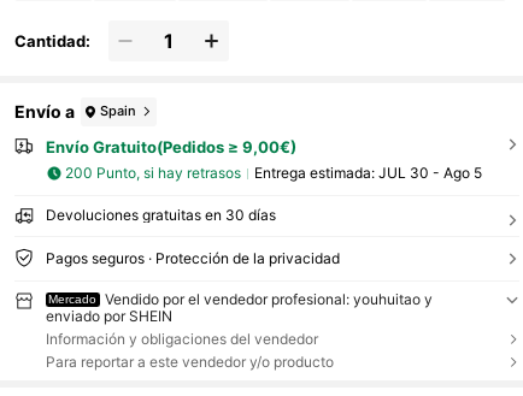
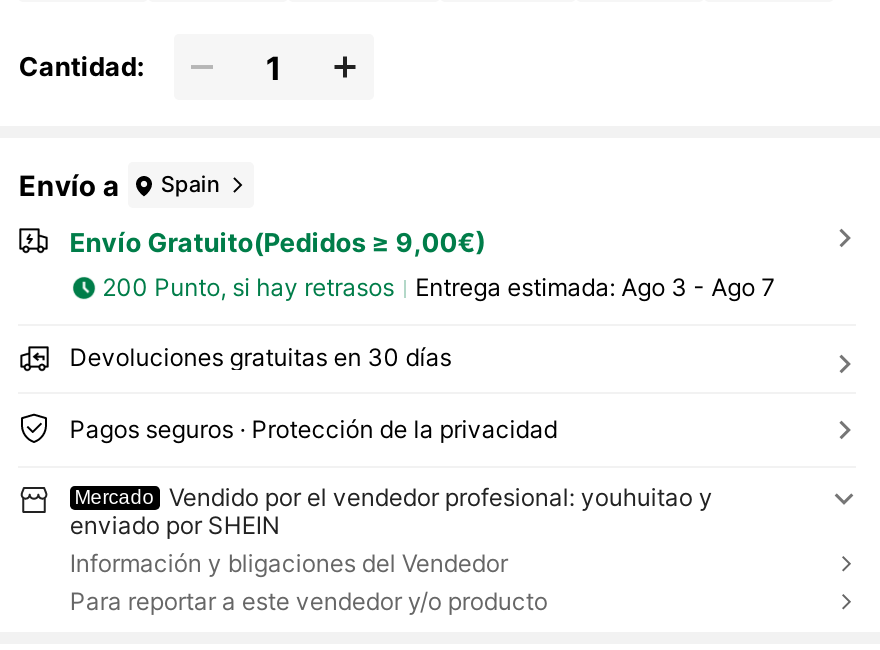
- Entrega estimada: JUL 30 - Ago 5
+ Entrega estimada: Ago 3 - Ago 7

- Información y obligaciones del vendedor
+ Información y bligaciones del Vendedor
